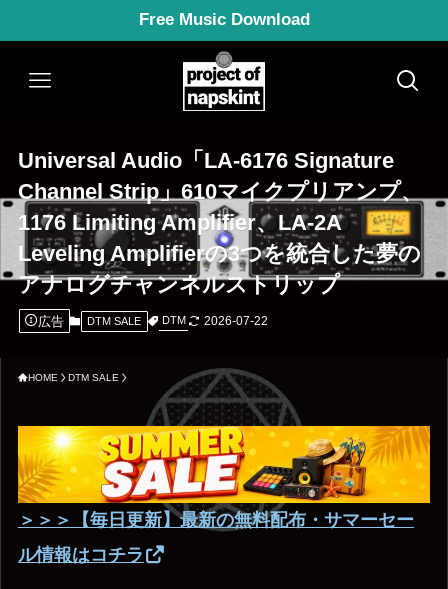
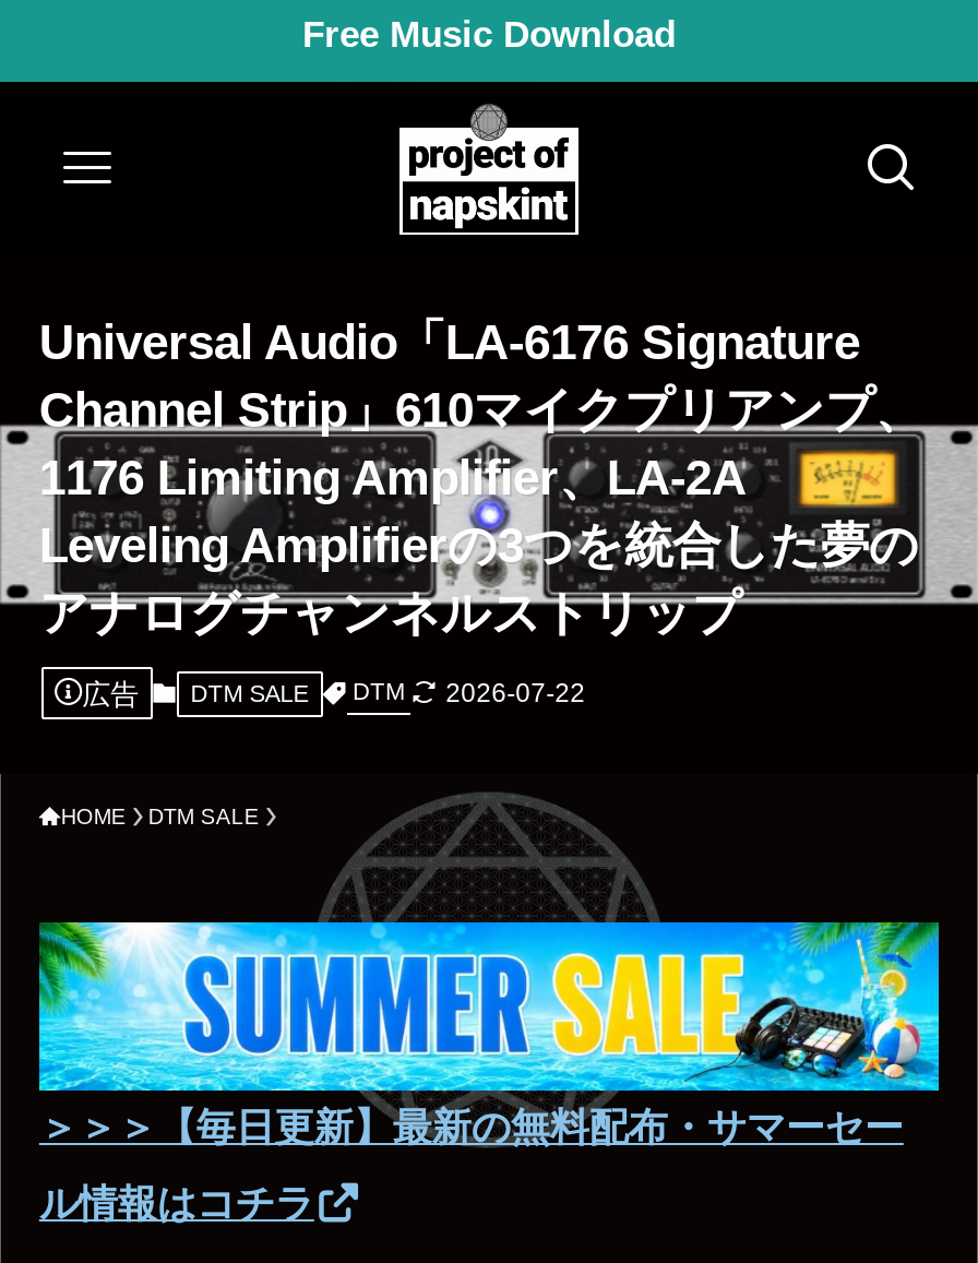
- [image]
+ [image]
